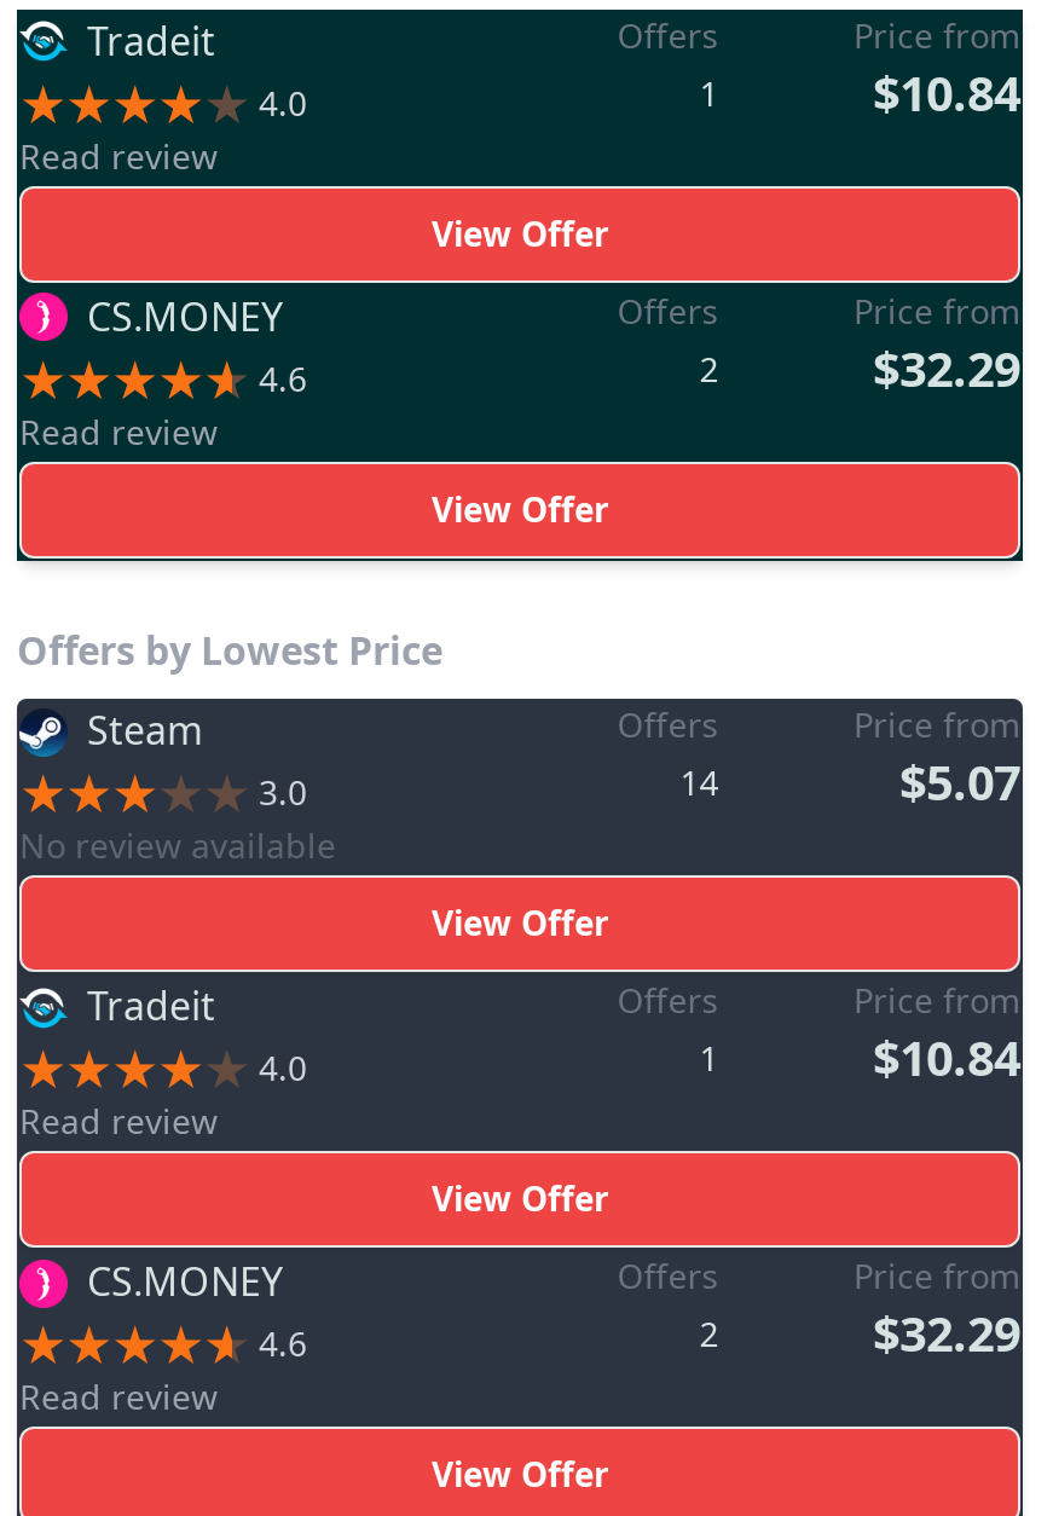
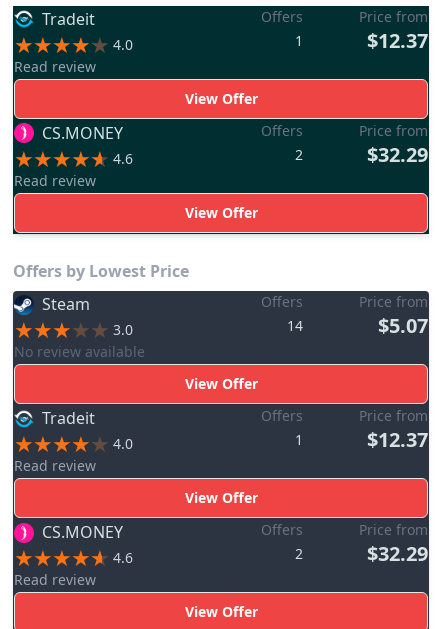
- $10.84
+ $12.37

- $10.84
+ $12.37
